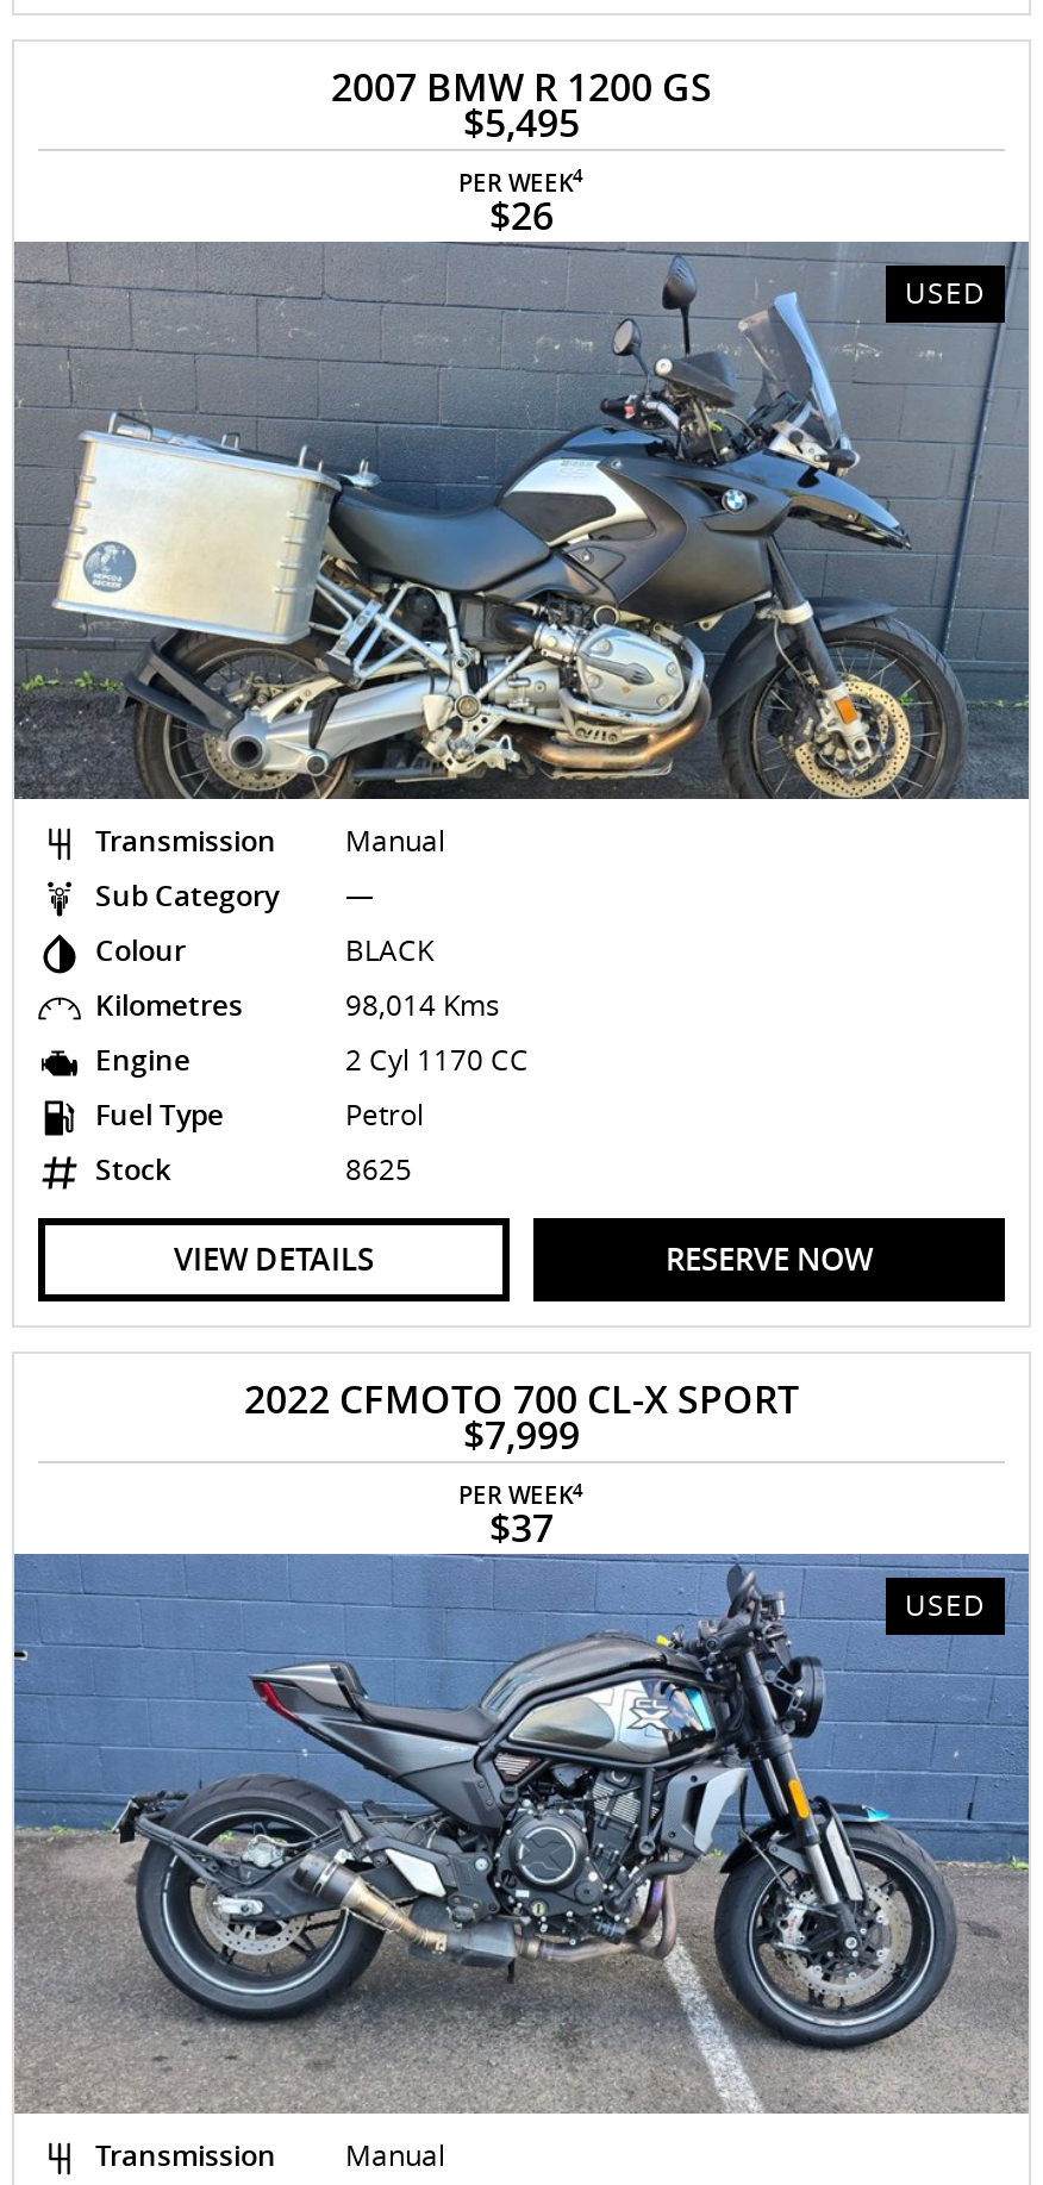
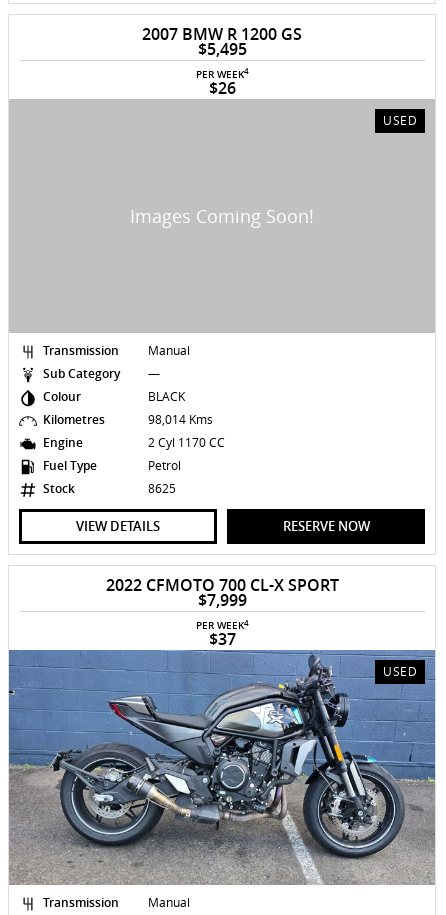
- [image]
